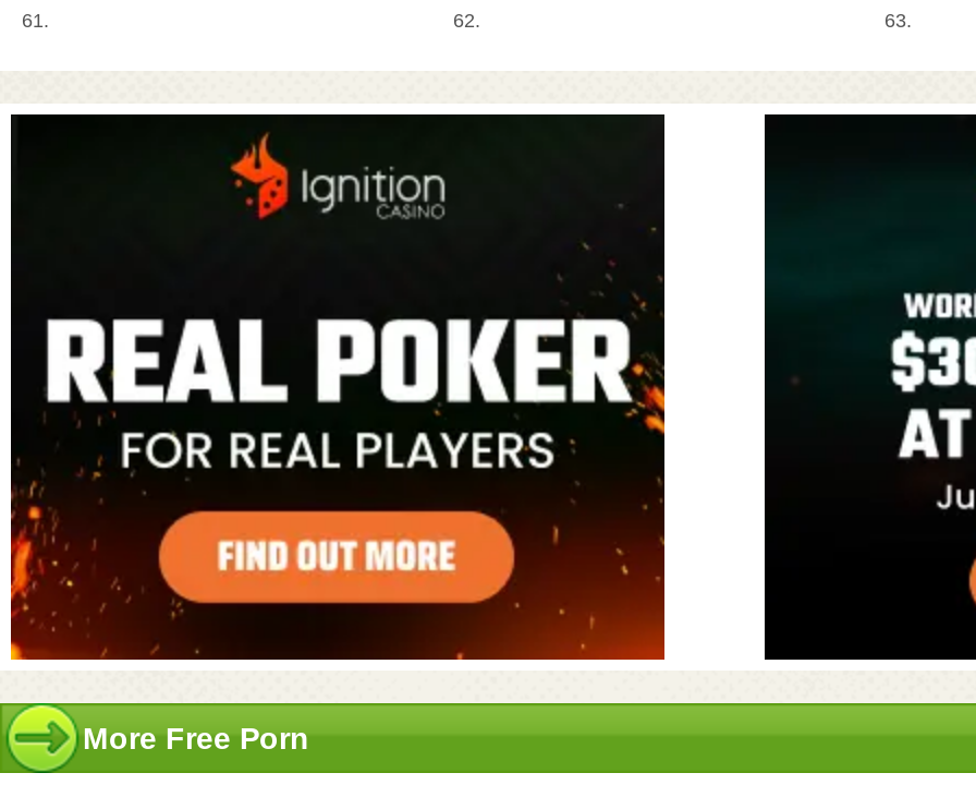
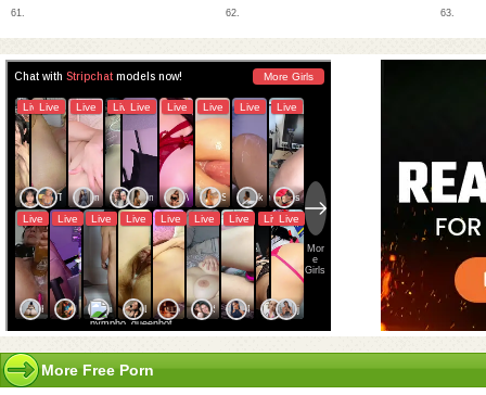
- [image]
+ [image]

- [image]
+ [image]
